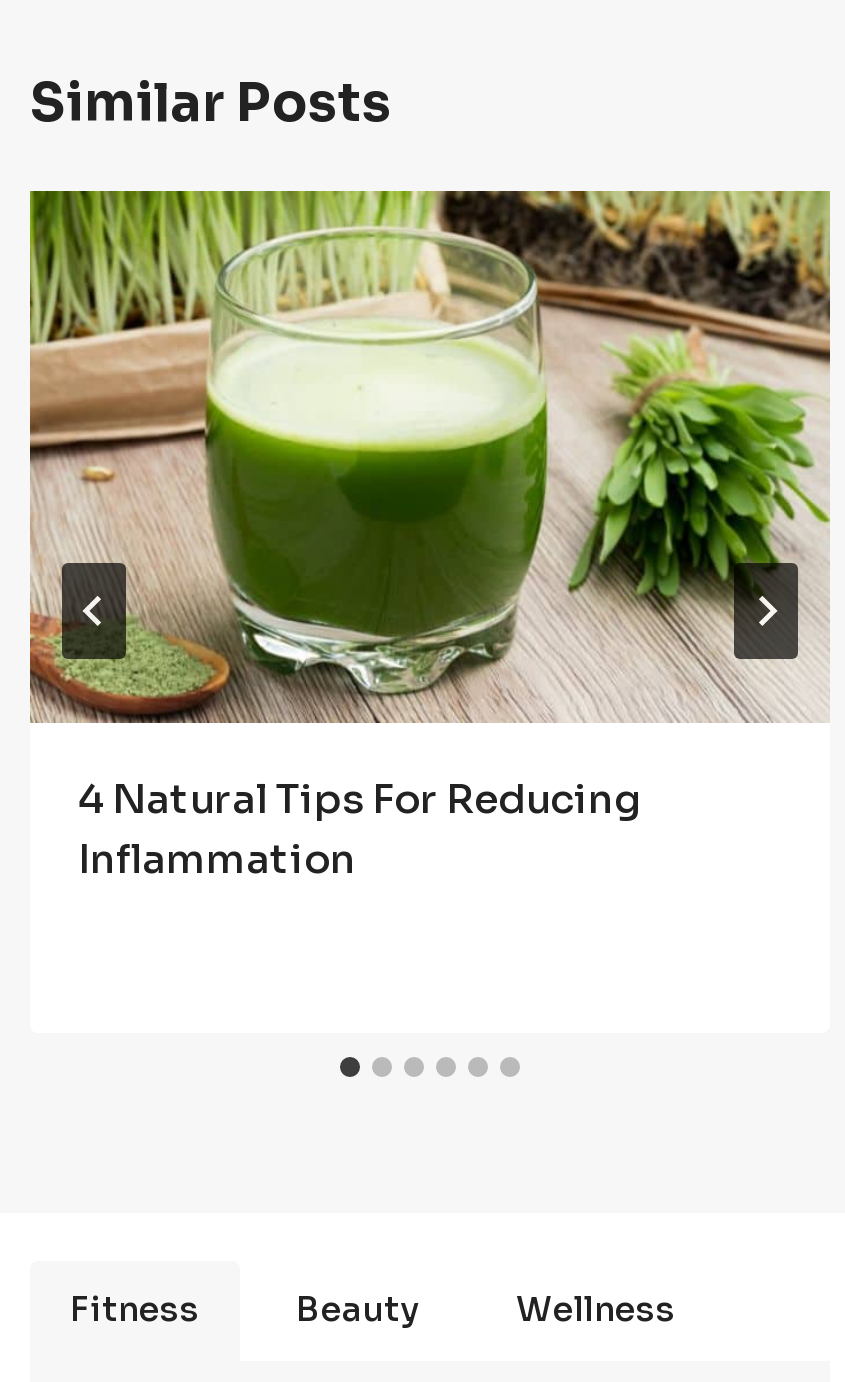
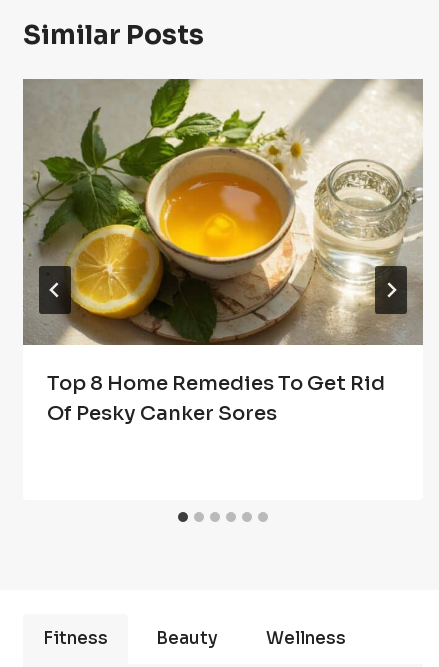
- [image]
- 4 Natural Tips For Reducing
- Inflammation
+ [image]
+ Top 8 Home Remedies To Get Rid
+ Of Pesky Canker Sores
